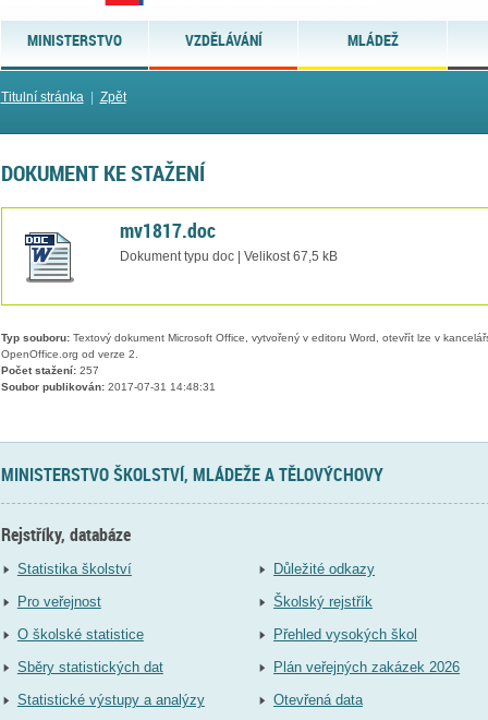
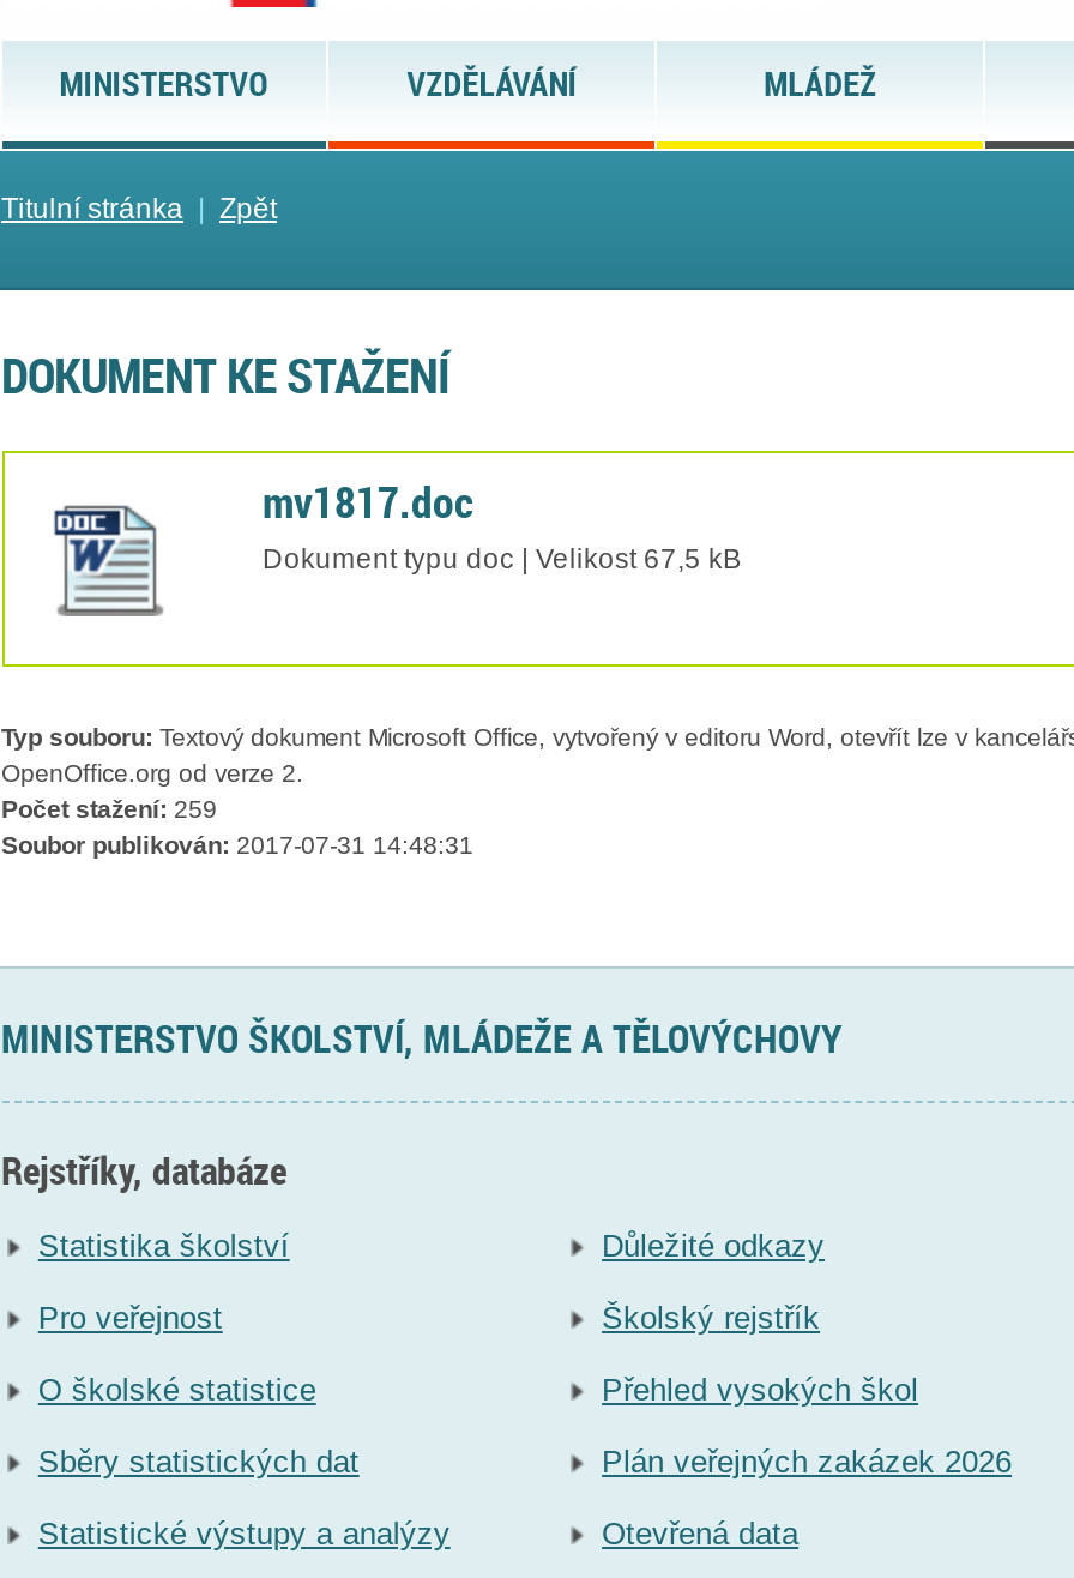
- Počet stažení: 257
+ Počet stažení: 259
